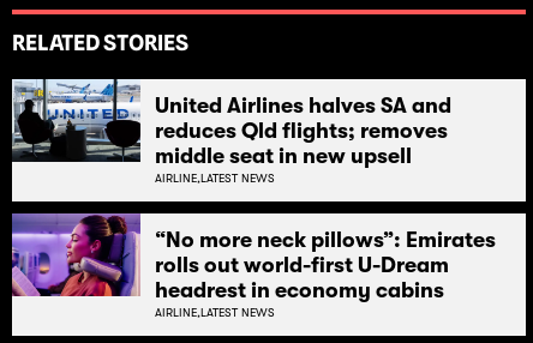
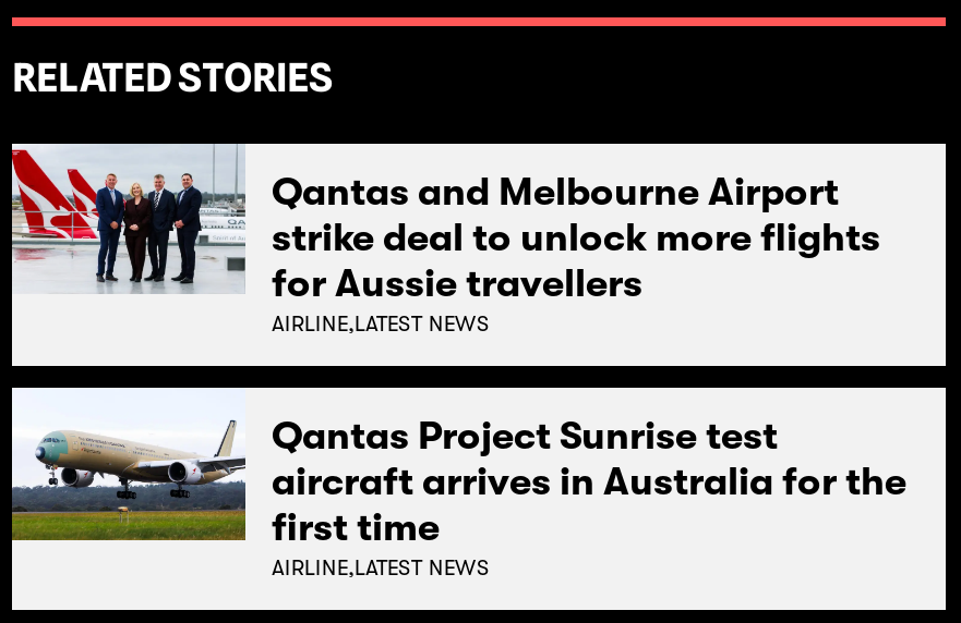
- [image]
- United Airlines halves SA and
- reduces Qld flights; removes
- middle seat in new upsell
+ [image]
+ Qantas and Melbourne Airport
+ strike deal to unlock more flights
+ for Aussie travellers

- [image]
- “No more neck pillows”: Emirates
- rolls out world-first U-Dream
- headrest in economy cabins
+ [image]
+ Qantas Project Sunrise test
+ aircraft arrives in Australia for the
+ first time
